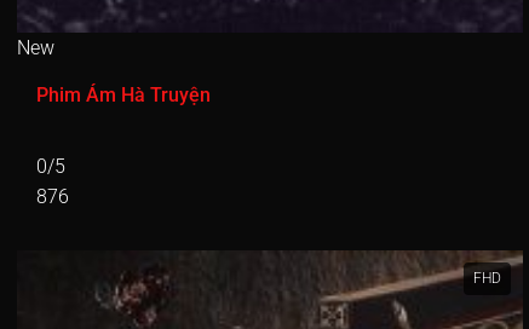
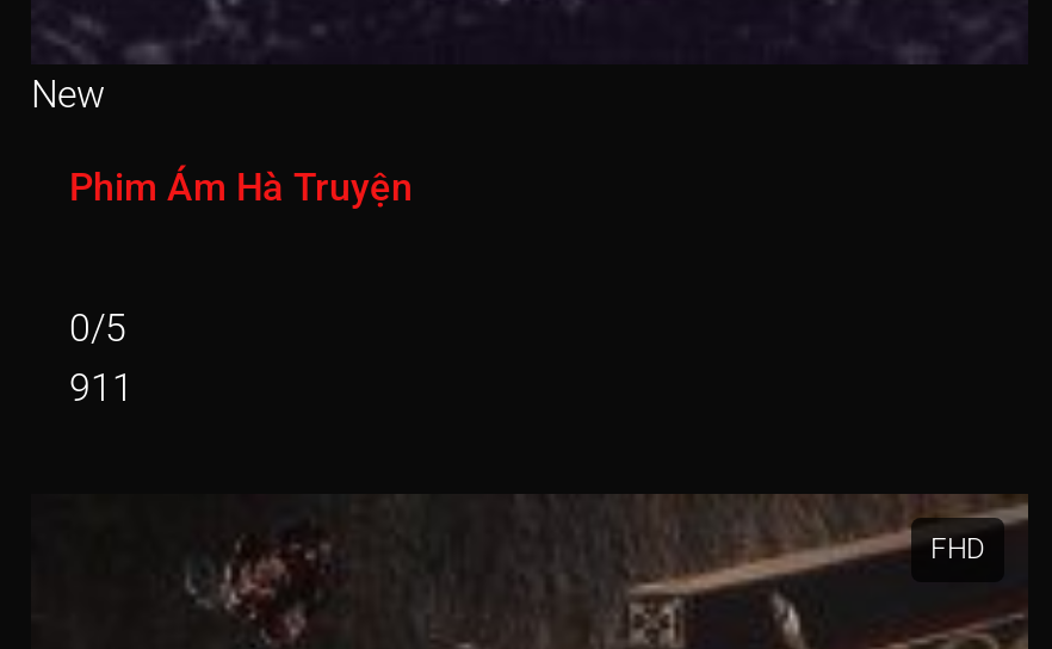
- 876
+ 911
